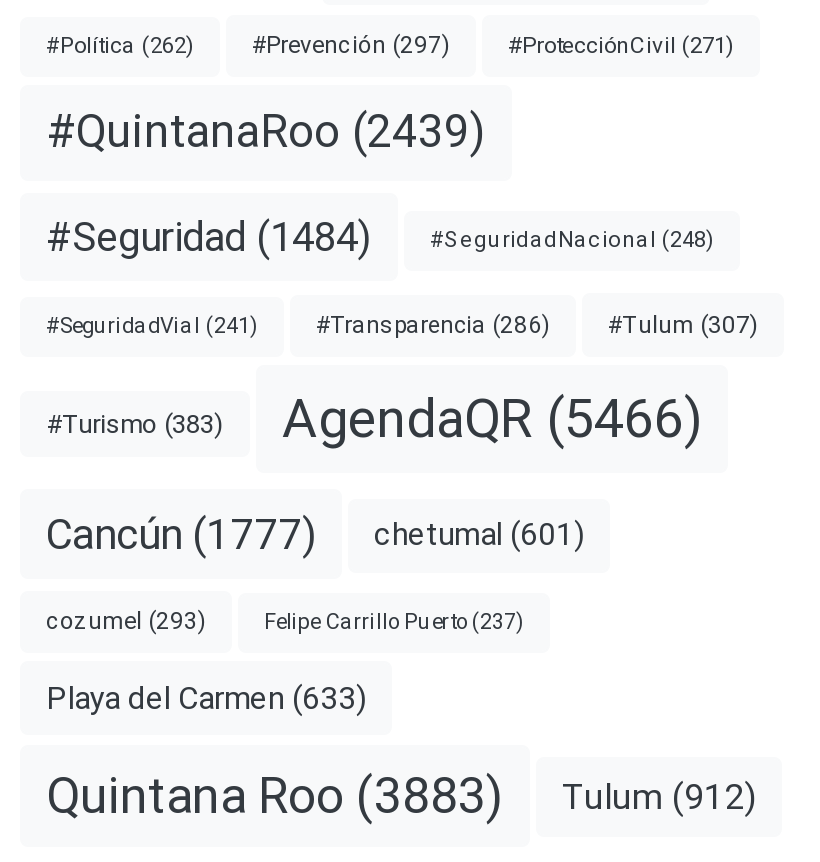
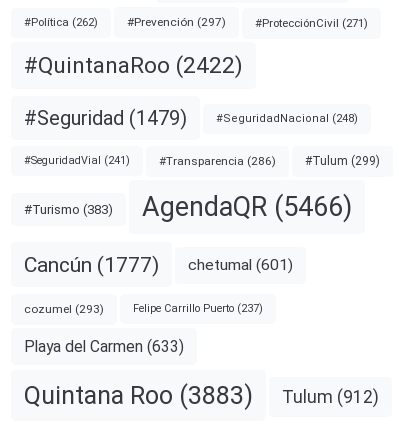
- #QuintanaRoo (2439)
+ #QuintanaRoo (2422)

- #Seguridad (1484)
+ #Seguridad (1479)

- #Tulum (307)
+ #Tulum (299)
